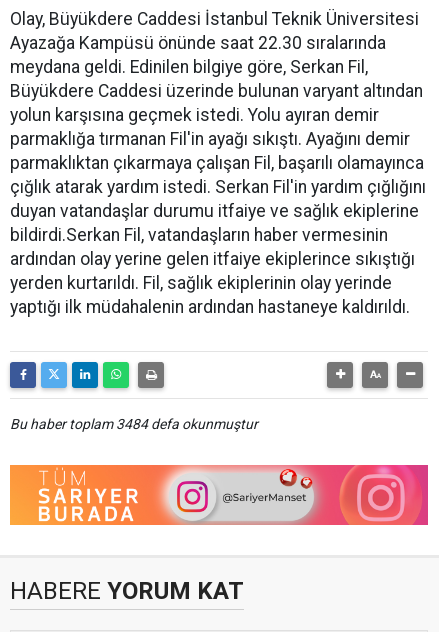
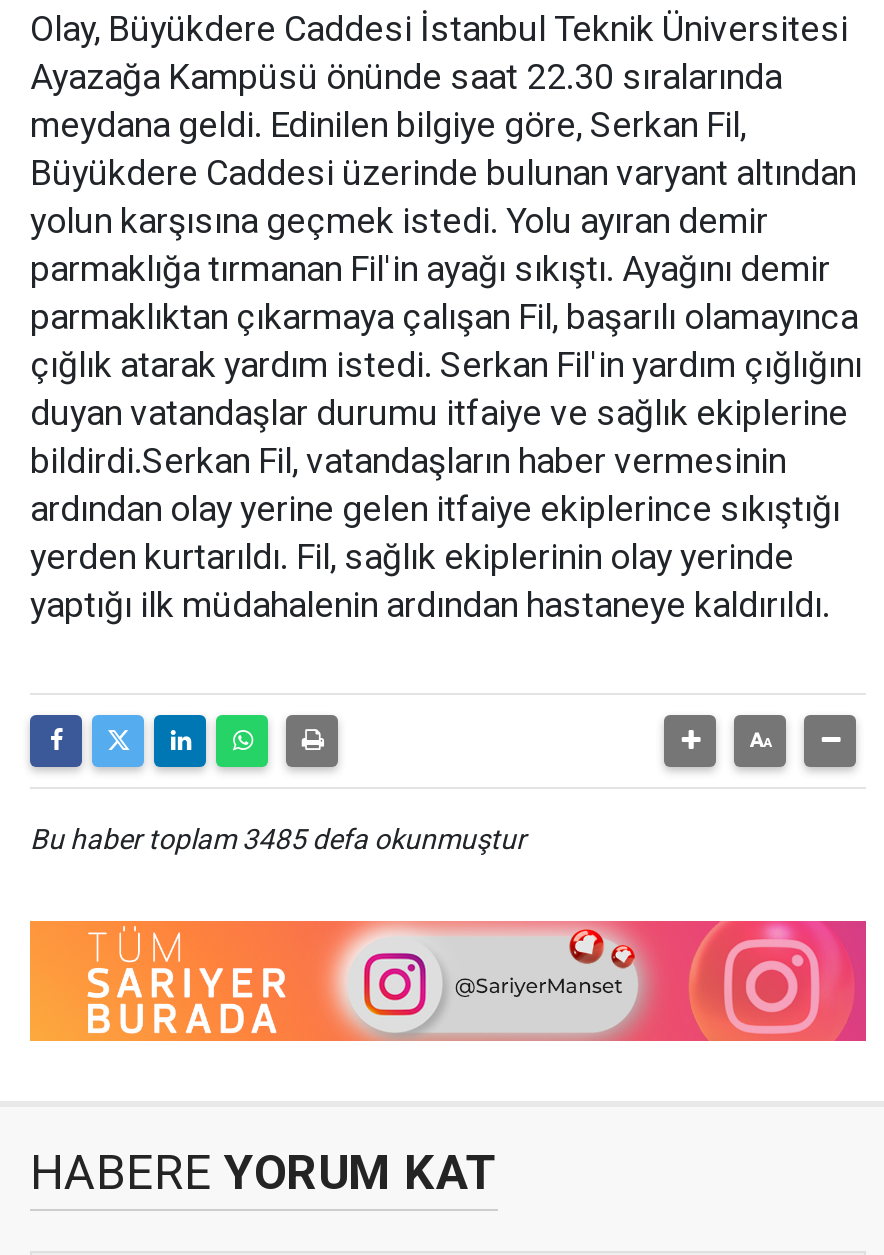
- Bu haber toplam 3484 defa okunmuştur
+ Bu haber toplam 3485 defa okunmuştur
